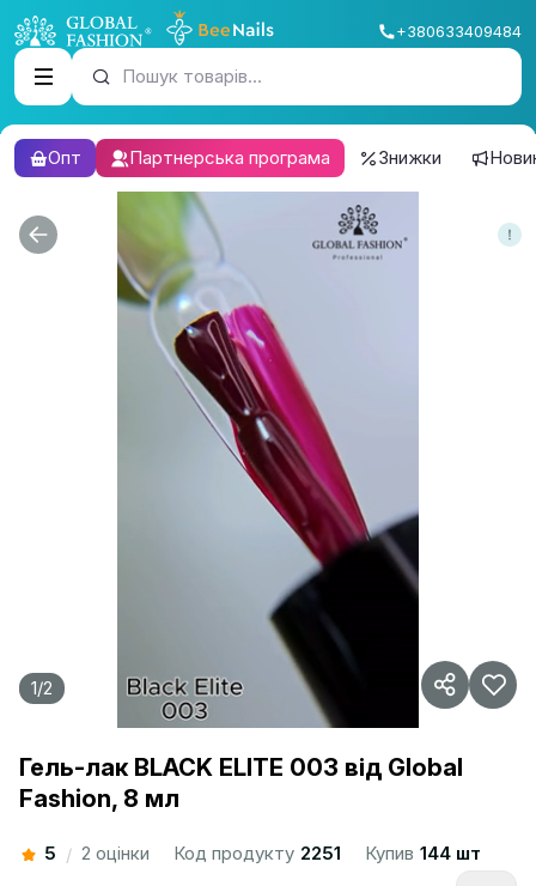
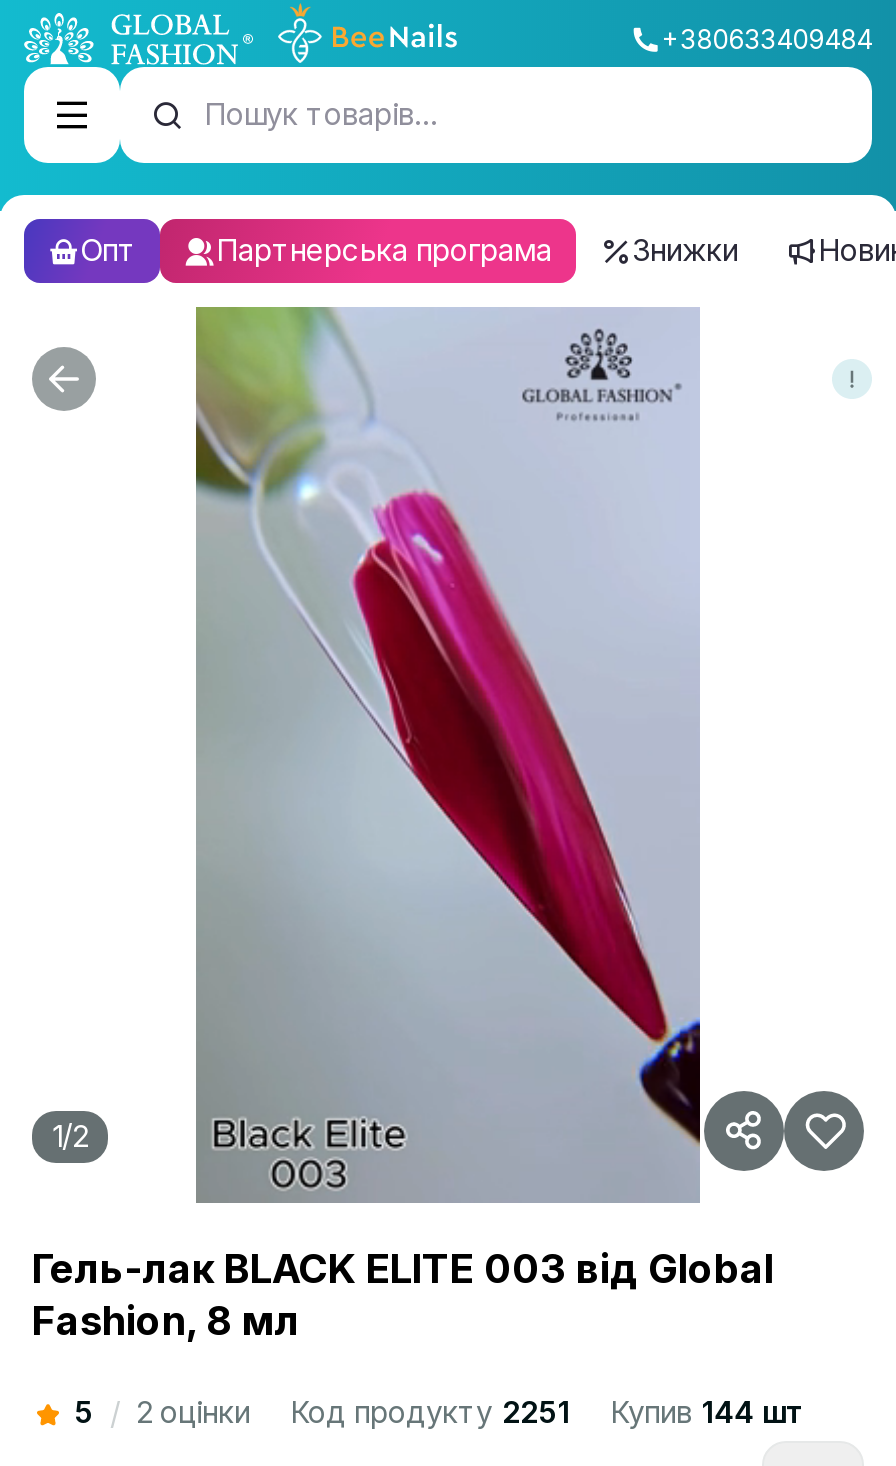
- [image]
+ [image]
